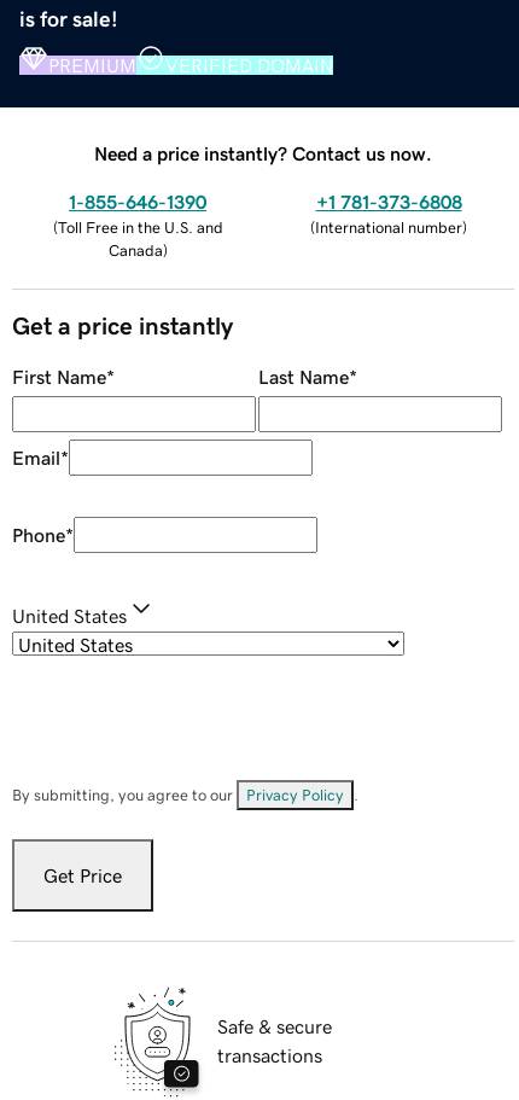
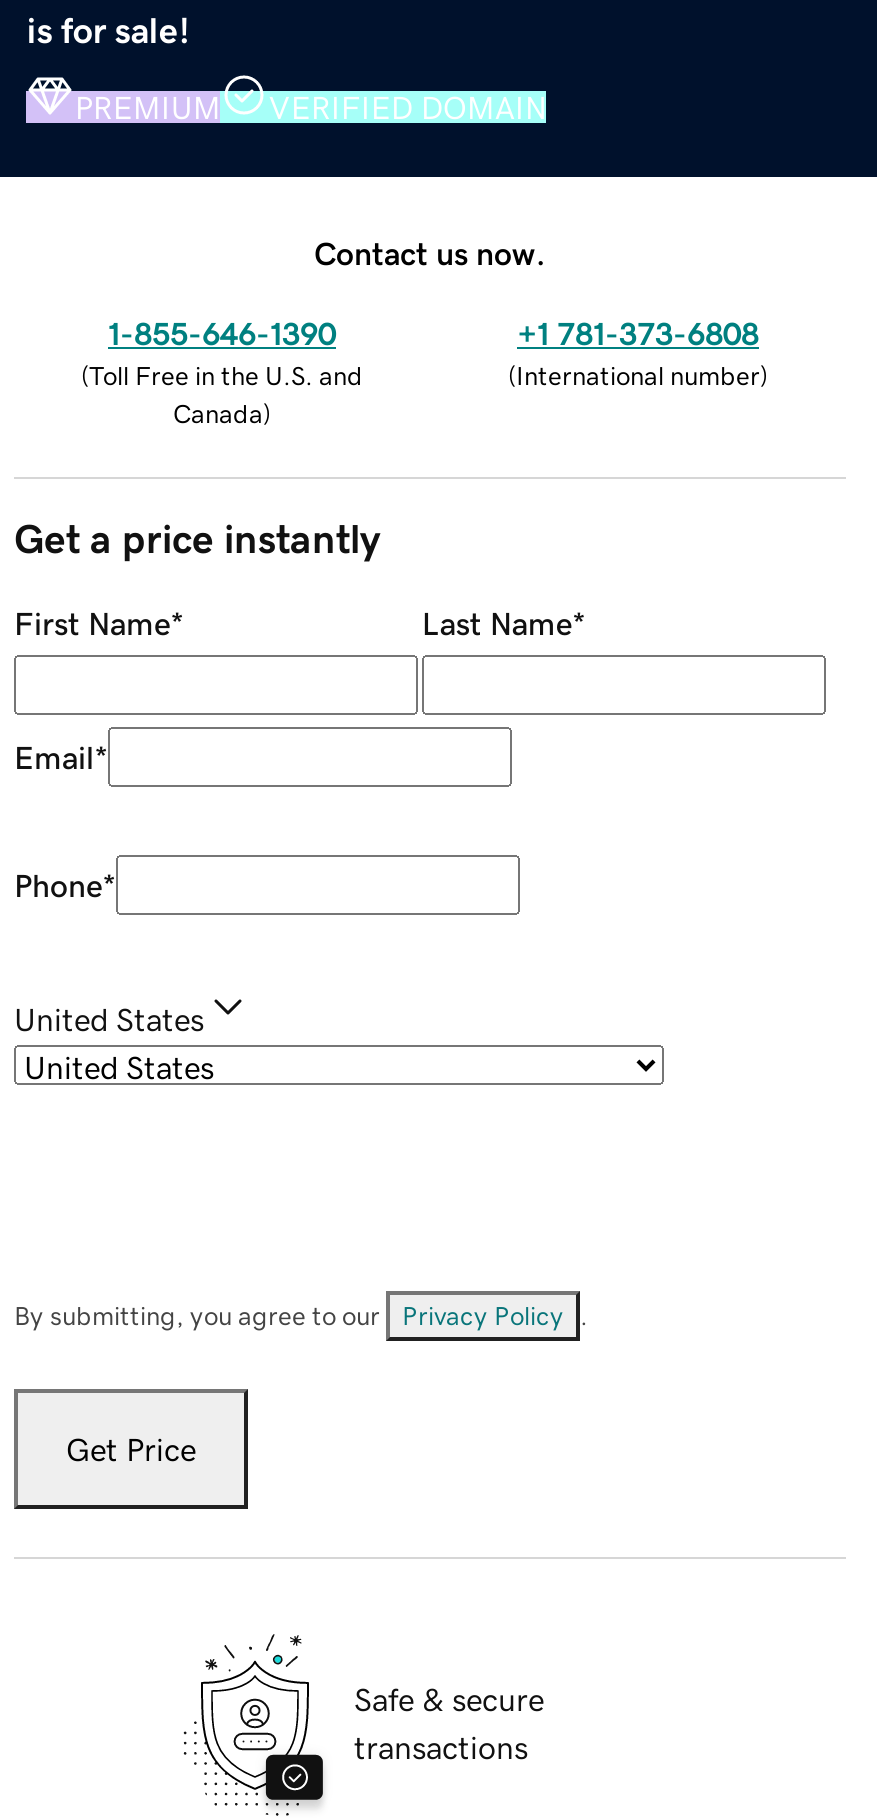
- Need a price instantly? Contact us now.
+ Contact us now.
